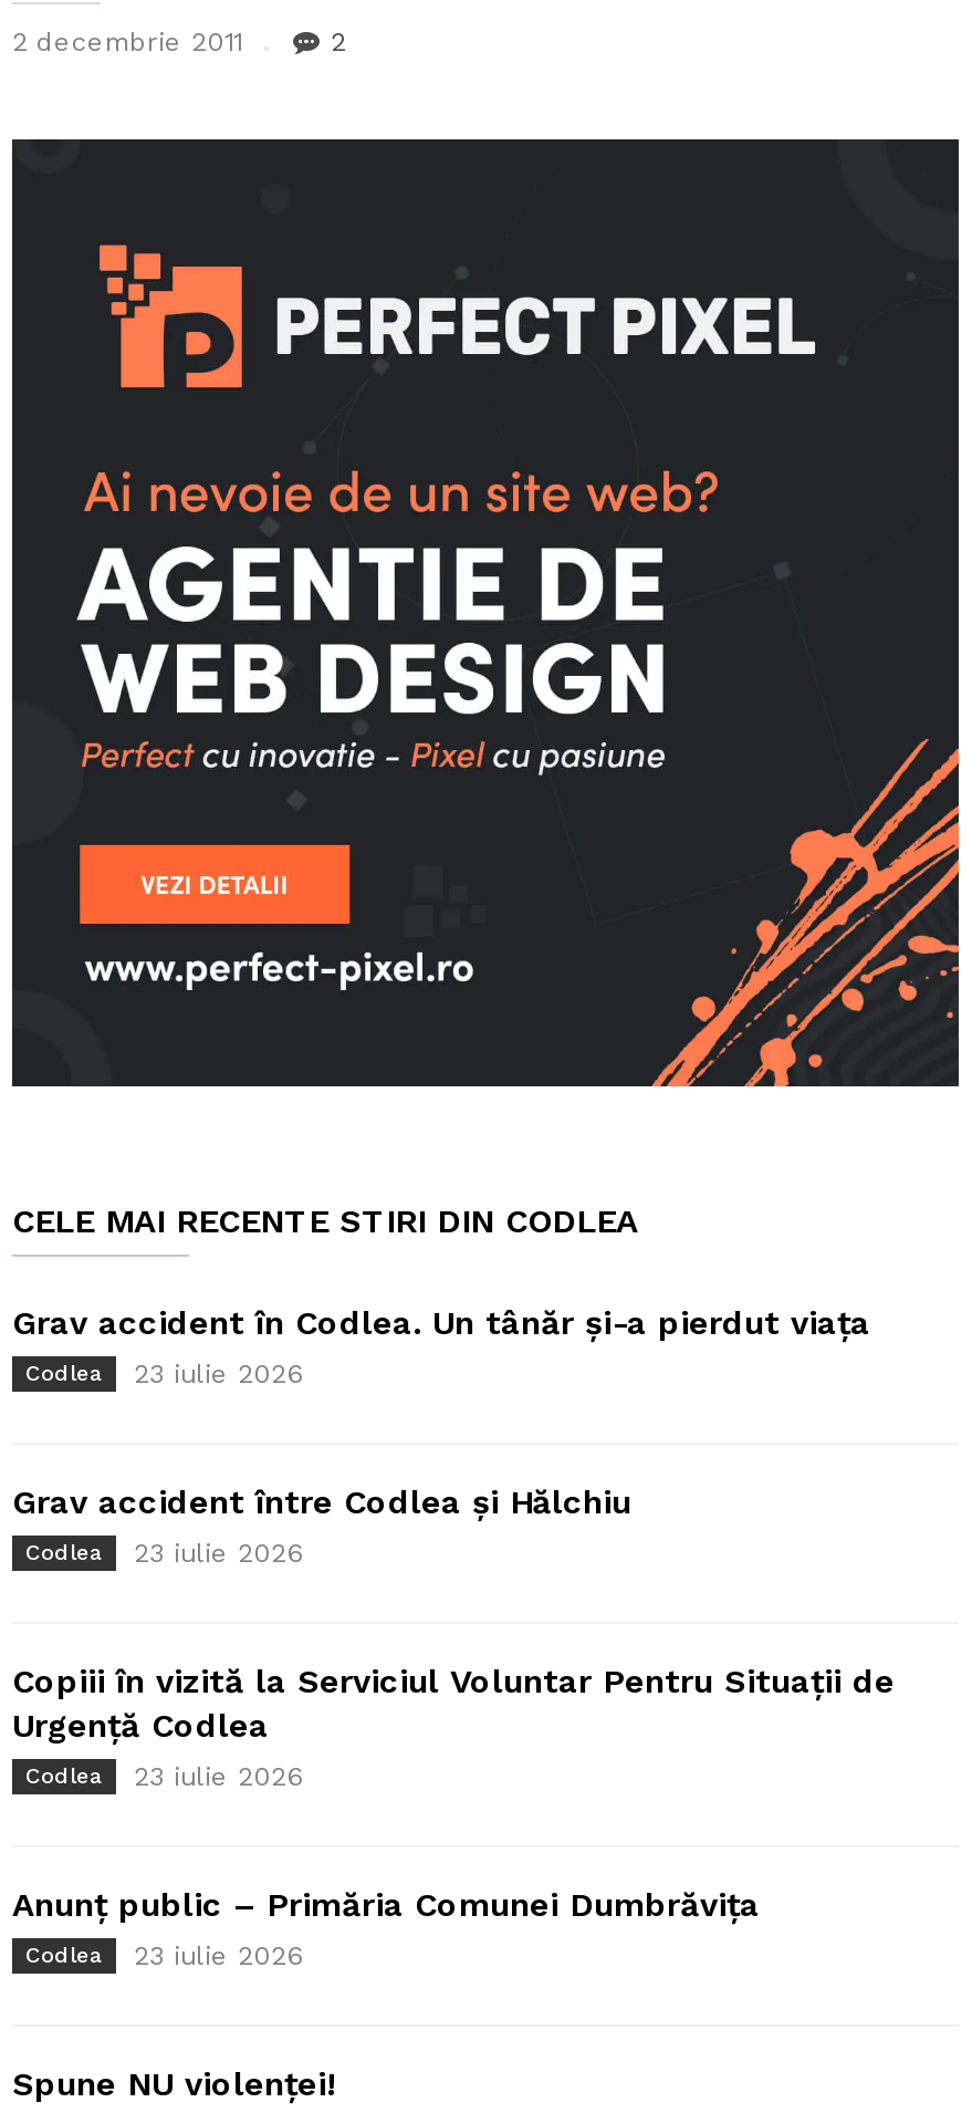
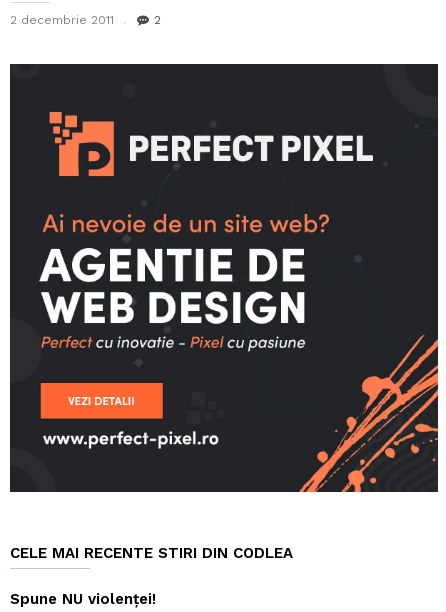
- Grav accident în Codlea. Un tânăr și-a pierdut viața
- Codlea
- 23 iulie 2026
- Grav accident între Codlea și Hălchiu
- Codlea
- 23 iulie 2026
- Copiii în vizită la Serviciul Voluntar Pentru Situații de
- Urgență Codlea
- Codlea
- 23 iulie 2026
- Anunț public – Primăria Comunei Dumbrăvița
- Codlea
- 23 iulie 2026
